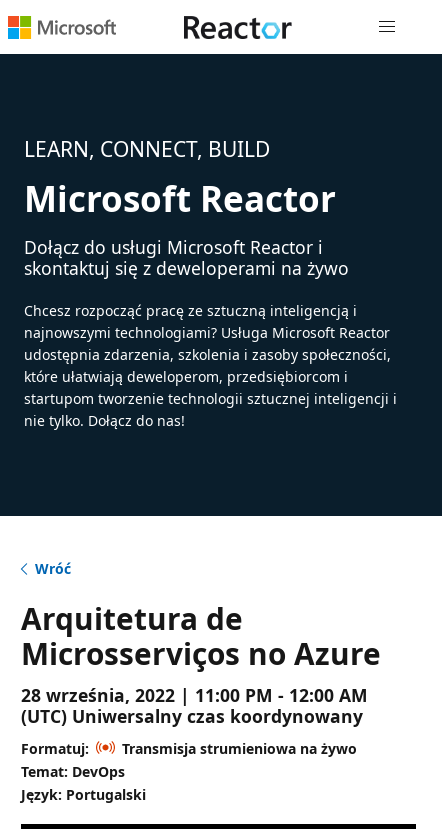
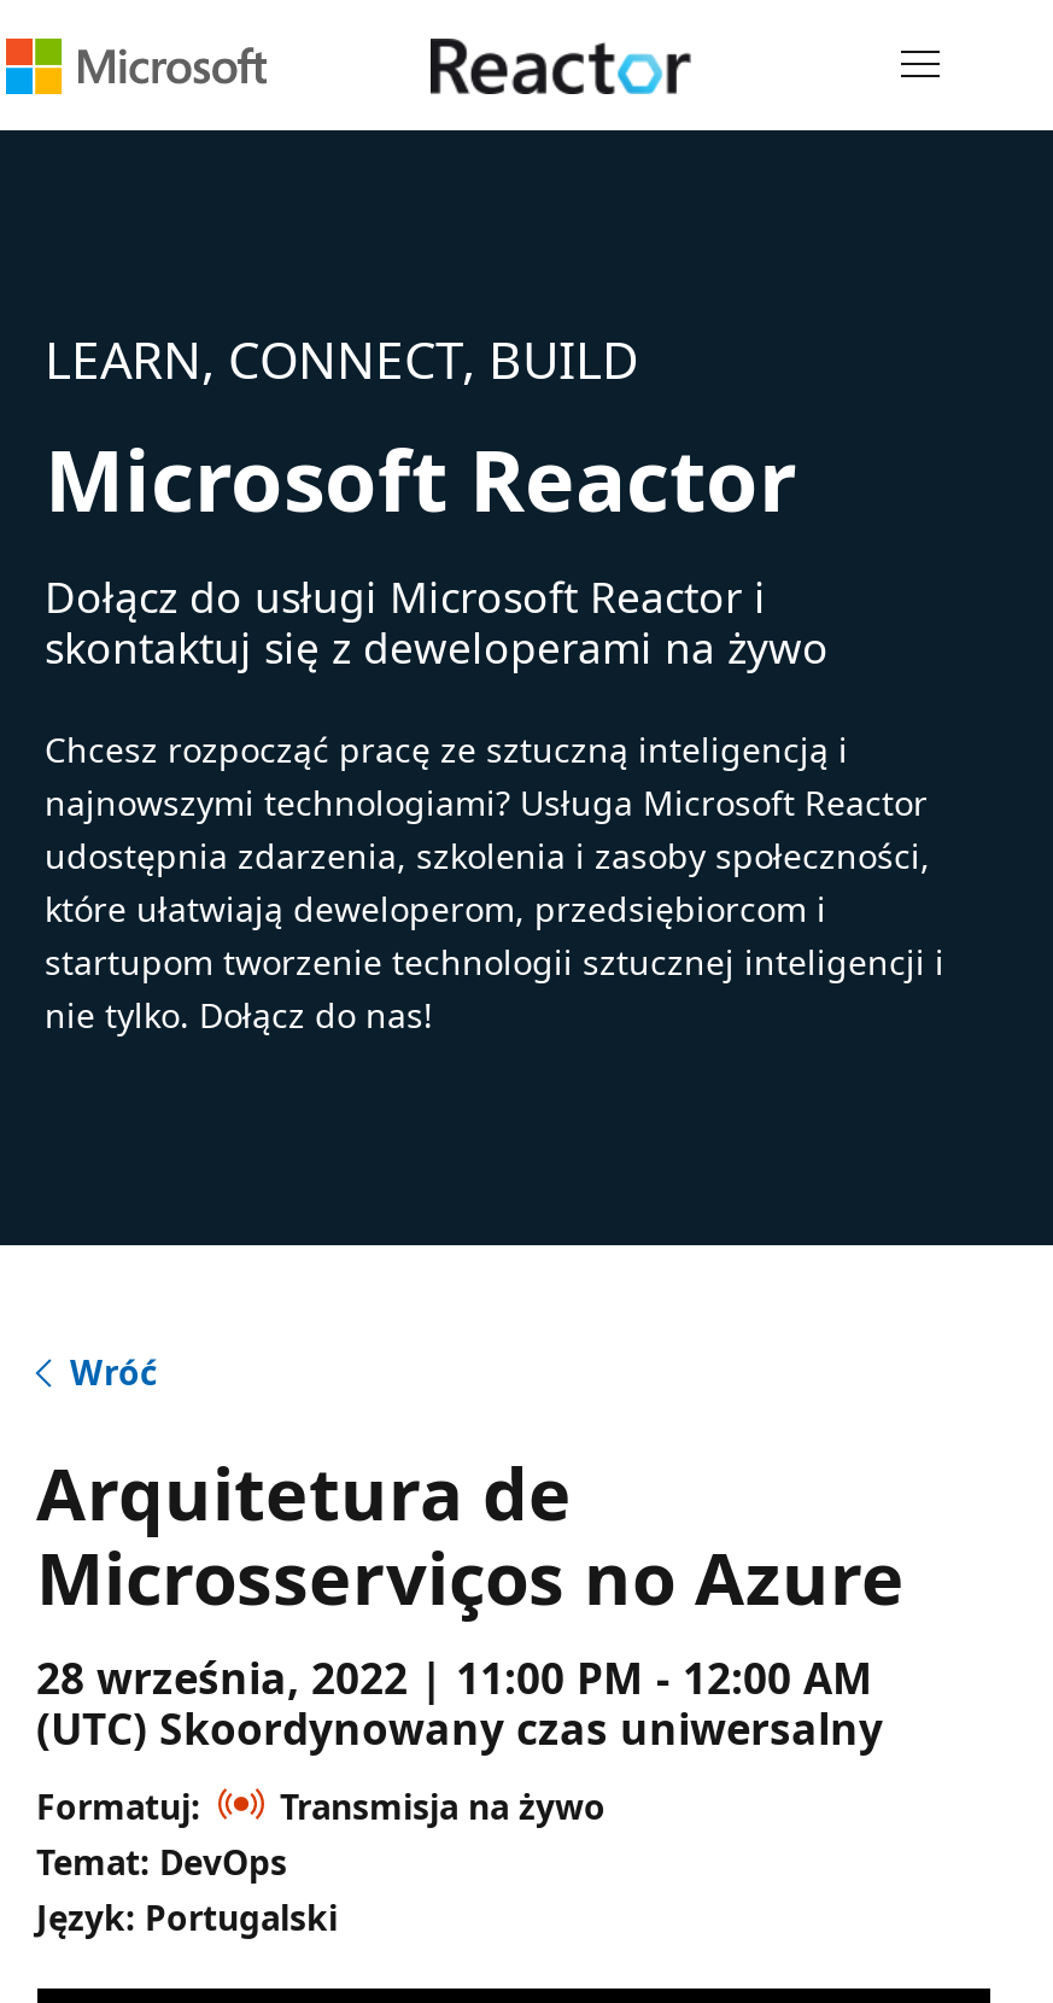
- (UTC) Uniwersalny czas koordynowany
+ (UTC) Skoordynowany czas uniwersalny

- Transmisja strumieniowa na żywo
+ Transmisja na żywo
